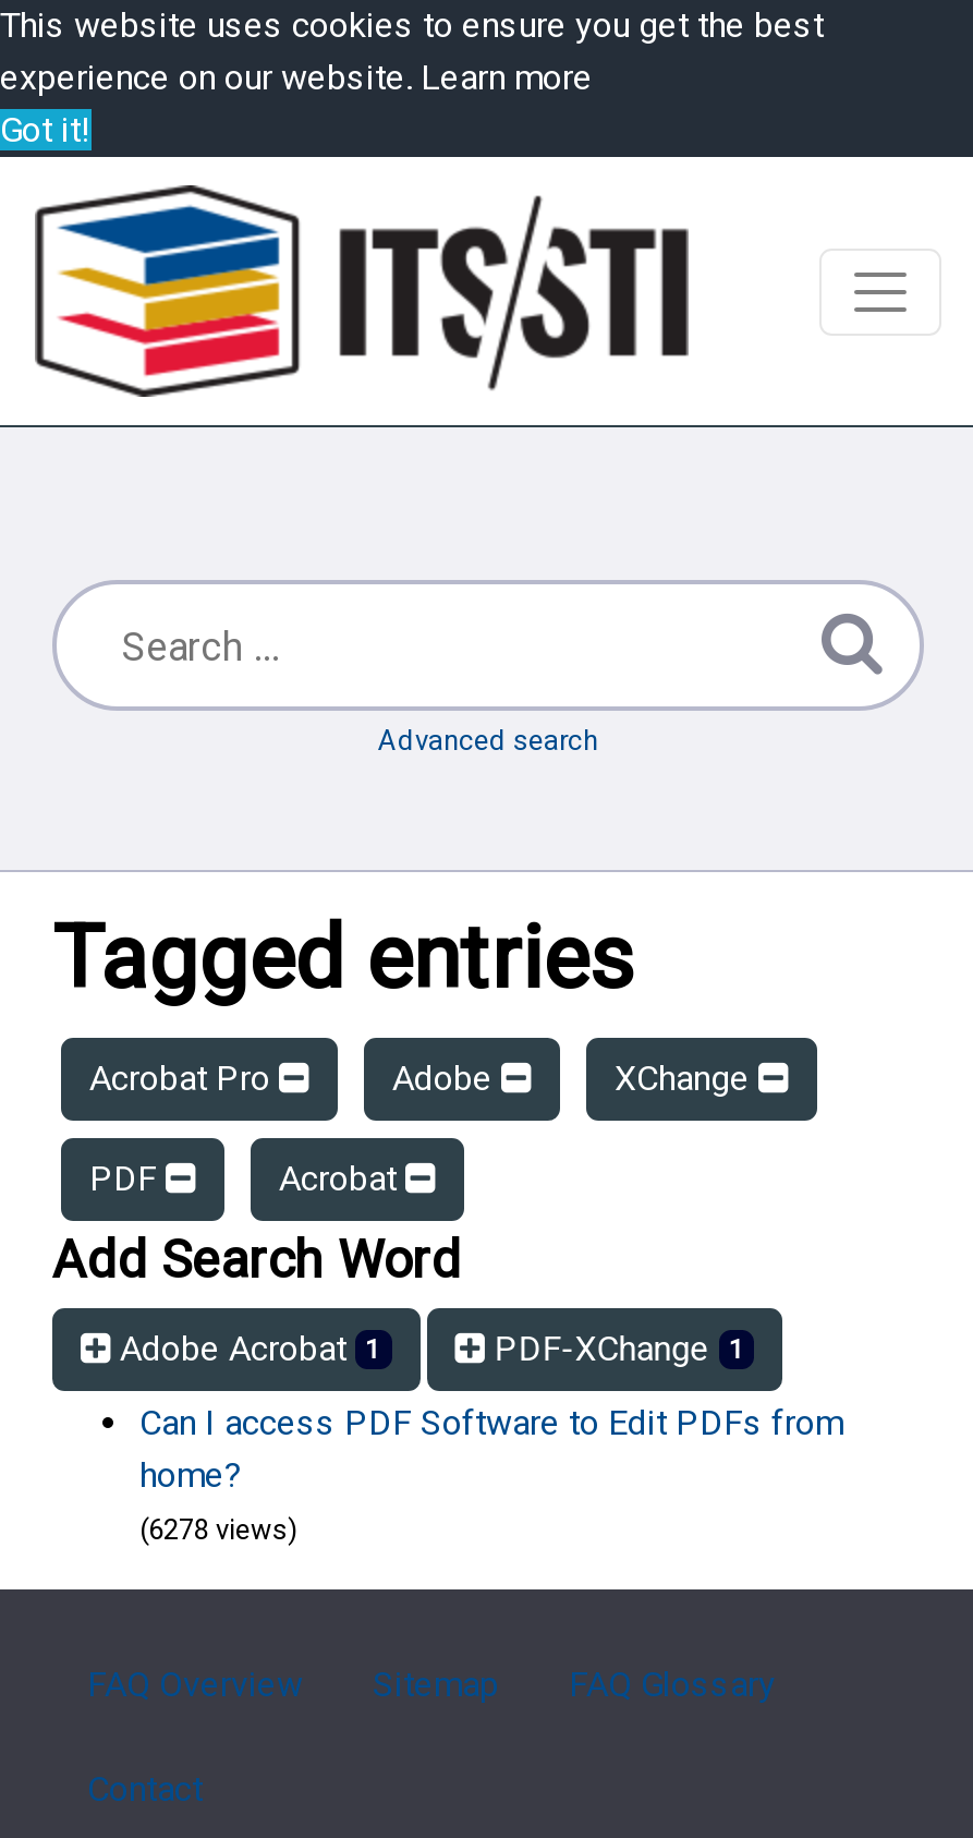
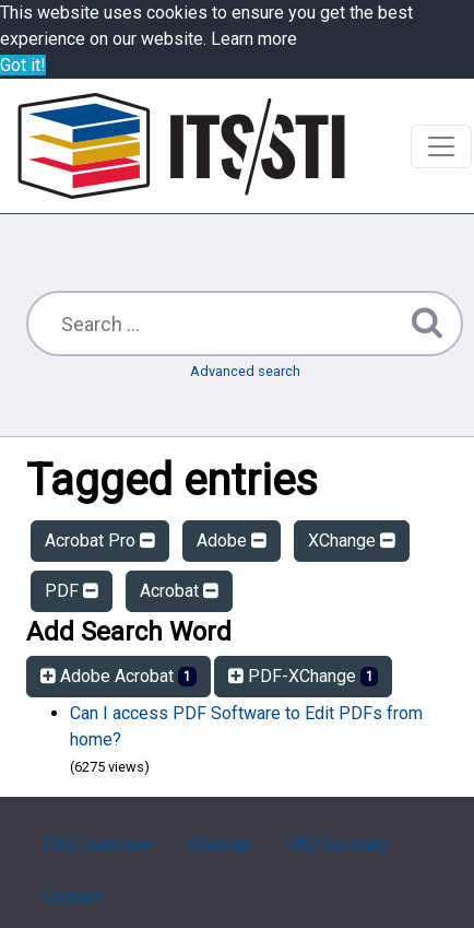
- (6278 views)
+ (6275 views)
